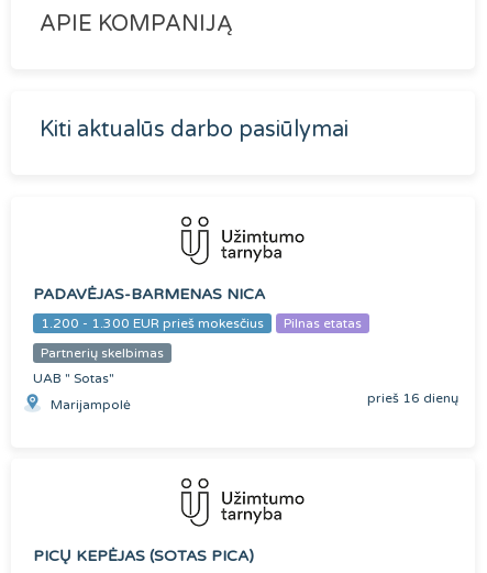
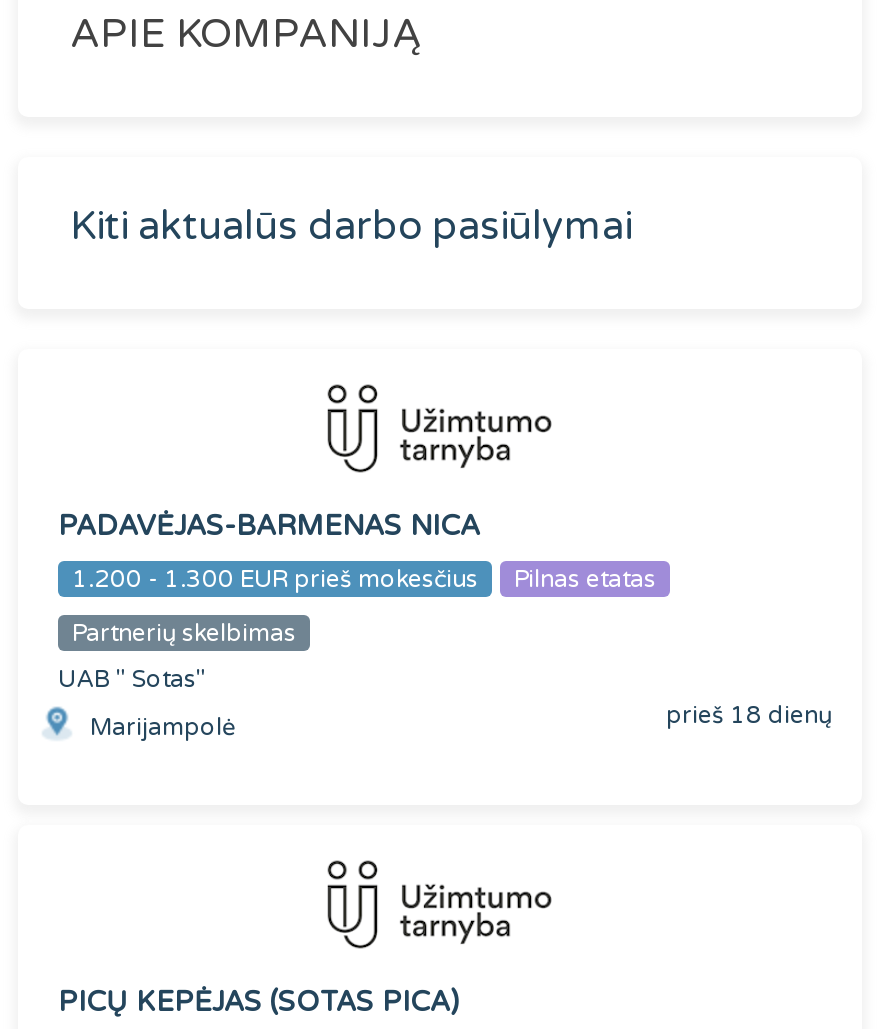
- prieš 16 dienų
+ prieš 18 dienų
